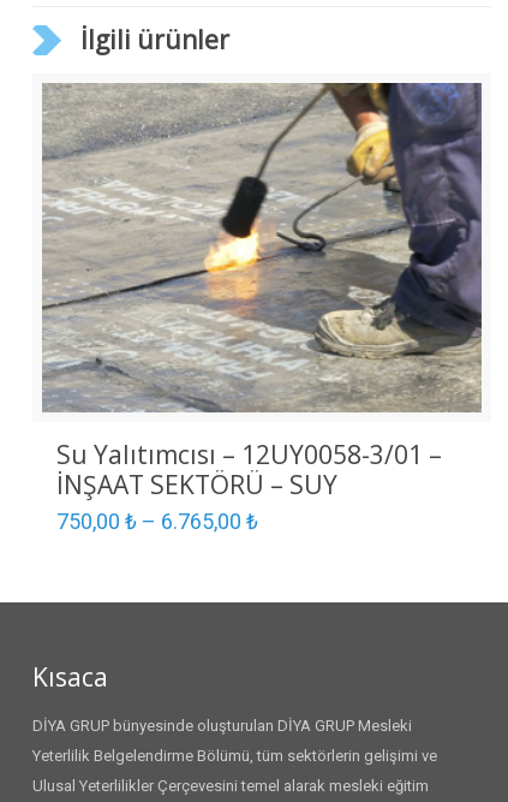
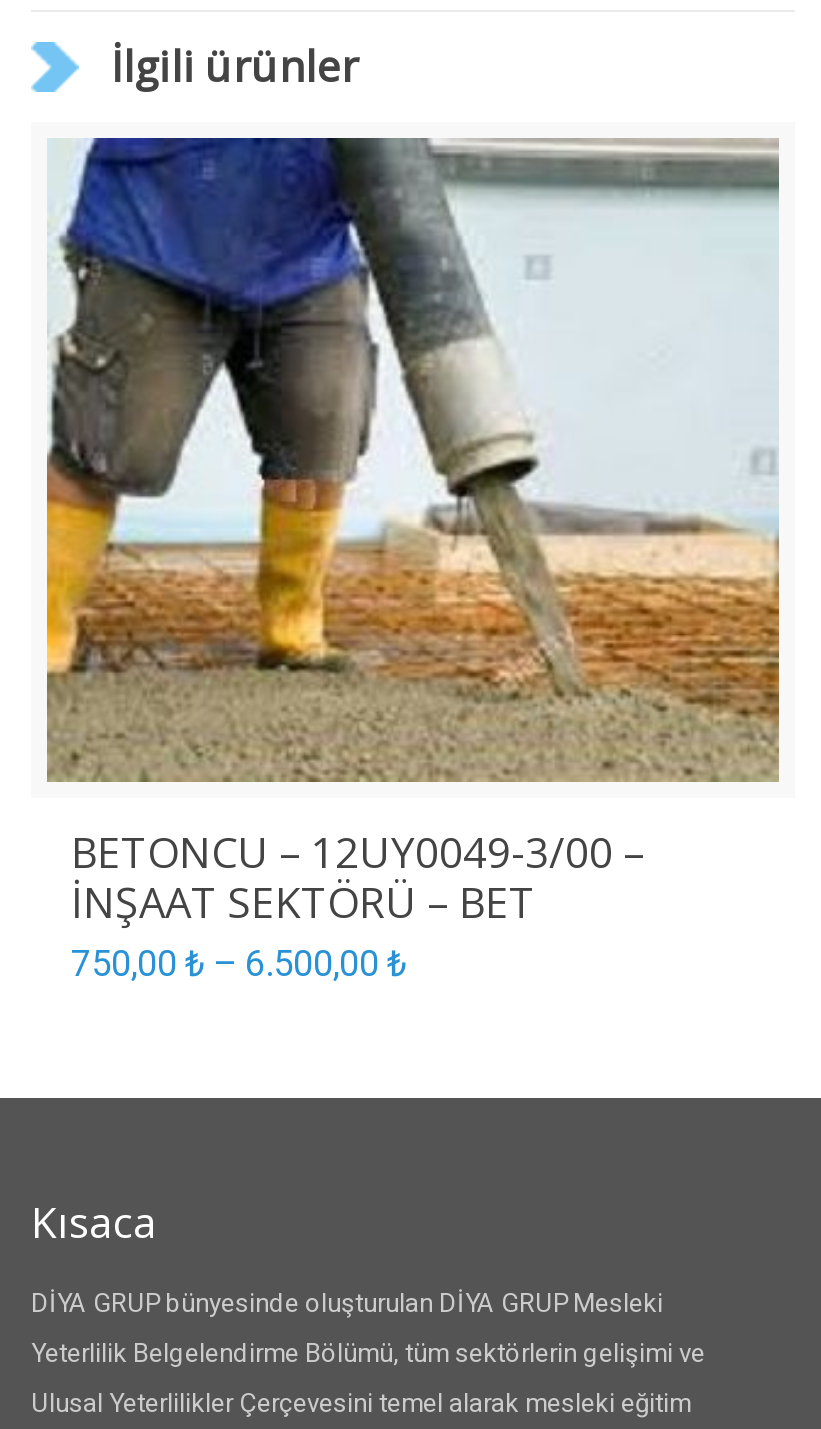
- [image]
- Su Yalıtımcısı – 12UY0058-3/01 –
- İNŞAAT SEKTÖRÜ – SUY
- 750,00 ₺ – 6.765,00 ₺
+ [image]
+ BETONCU – 12UY0049-3/00 –
+ İNŞAAT SEKTÖRÜ – BET
+ 750,00 ₺ – 6.500,00 ₺
